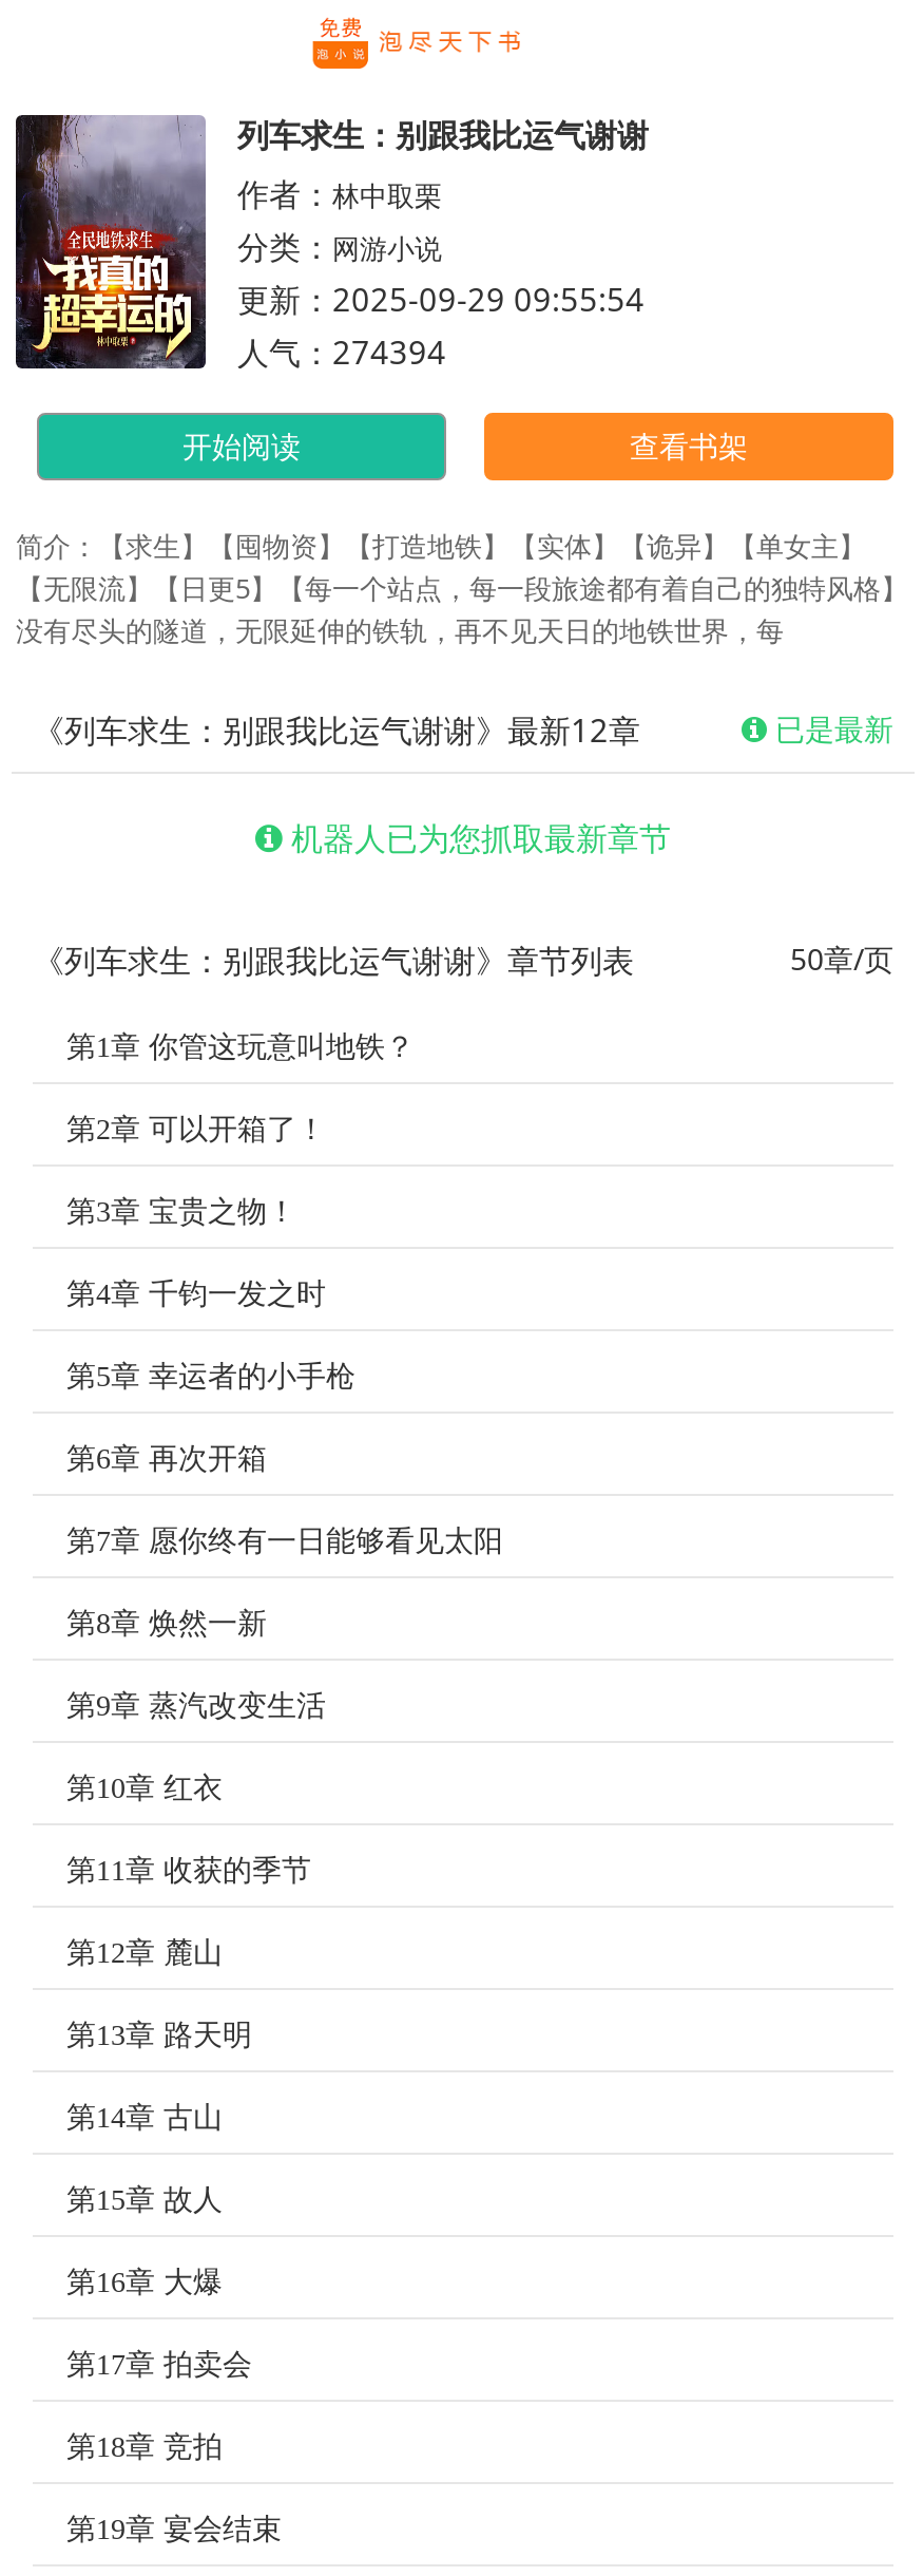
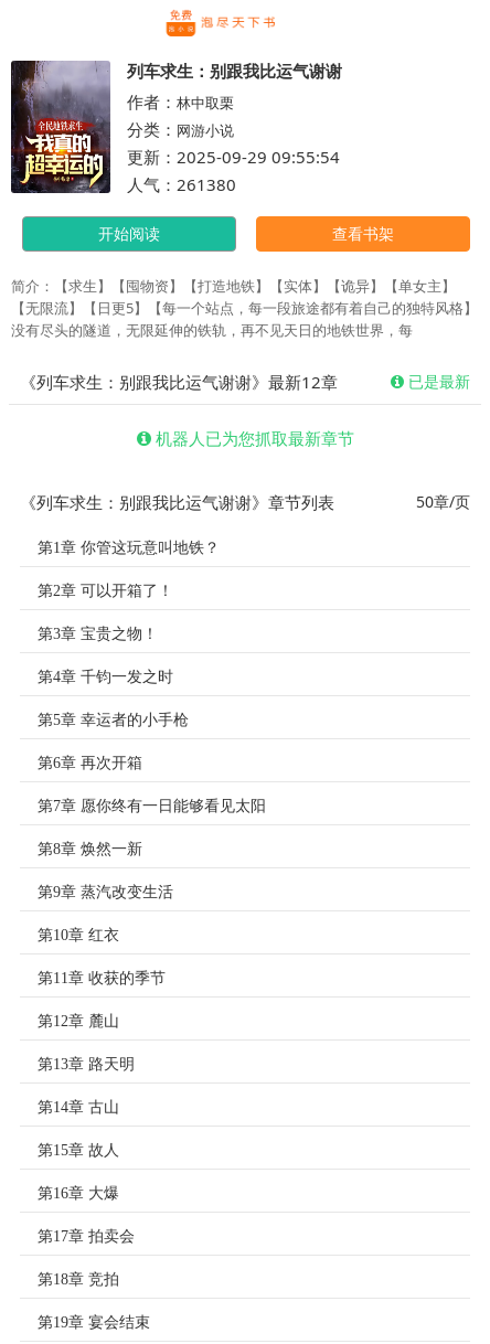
- 人气：274394
+ 人气：261380
